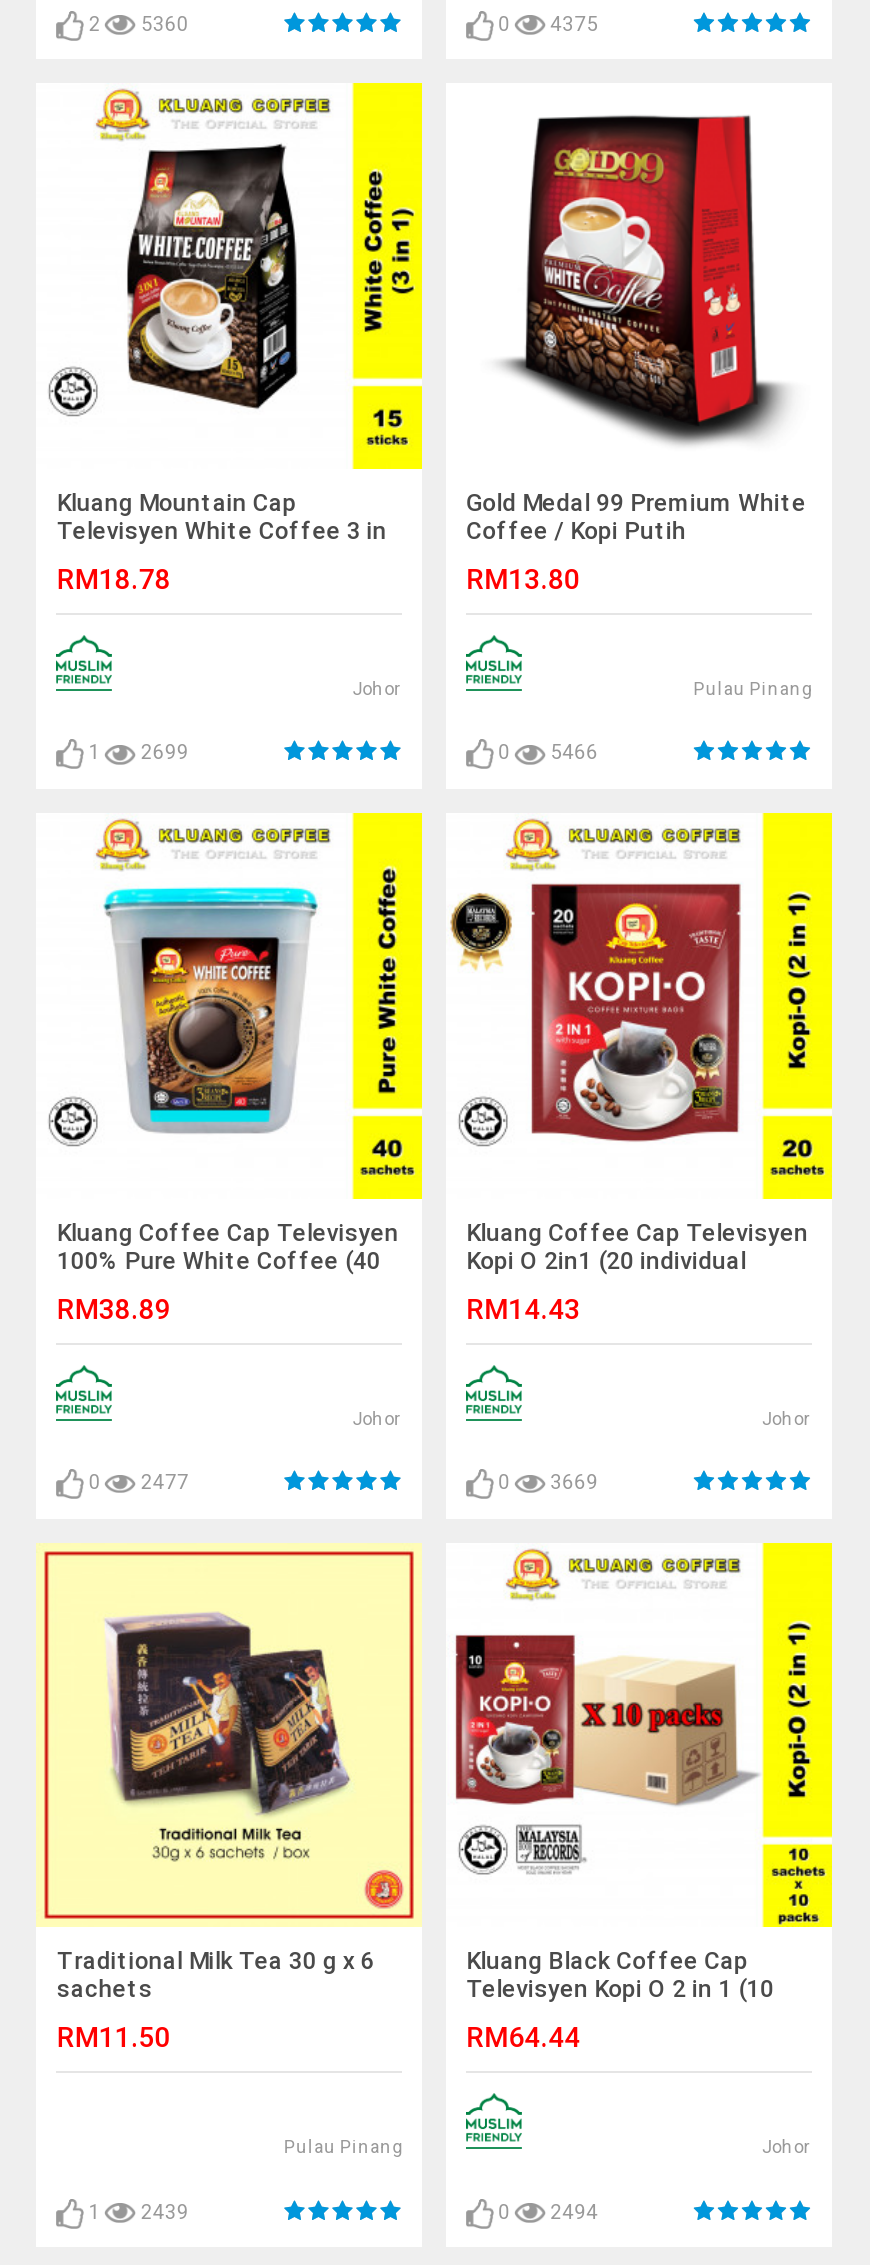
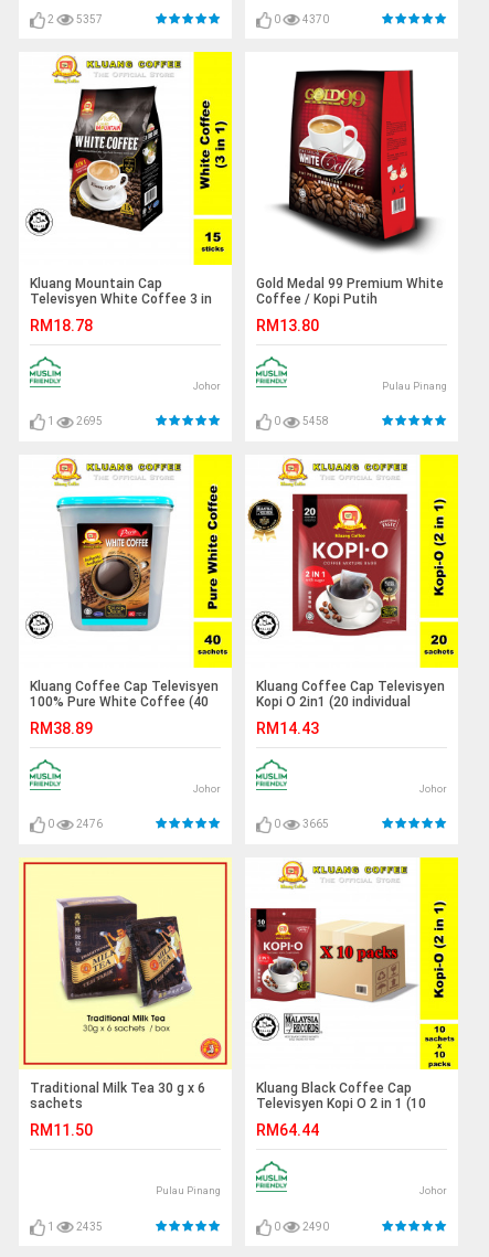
- 2 5360
+ 2 5357

- 0 4375
+ 0 4370

- 1 2699
+ 1 2695

- 0 5466
+ 0 5458

- 0 2477
+ 0 2476

- 0 3669
+ 0 3665

- 1 2439
+ 1 2435

- 0 2494
+ 0 2490
